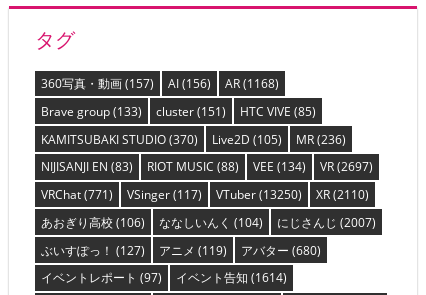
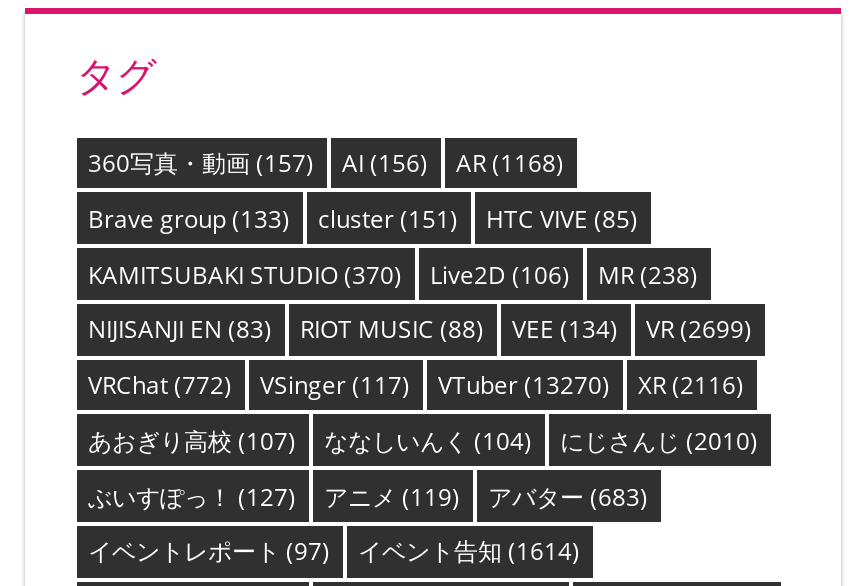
- Live2D (105)
+ Live2D (106)

- MR (236)
+ MR (238)

- NIJISANJI EN (83) RIOT MUSIC (88) VEE (134) VR (2697)
+ NIJISANJI EN (83) RIOT MUSIC (88) VEE (134) VR (2699)

- VRChat (771)
+ VRChat (772)

- VTuber (13250)
+ VTuber (13270)

- XR (2110)
+ XR (2116)

- あおぎり高校(106)
+ あおぎり高校(107)

- にじさんじ(2007)
+ にじさんじ(2010)

- ぶいすぽっ！(127) アニメ(119) アバター(680)
+ ぶいすぽっ！(127) アニメ(119) アバター(683)
